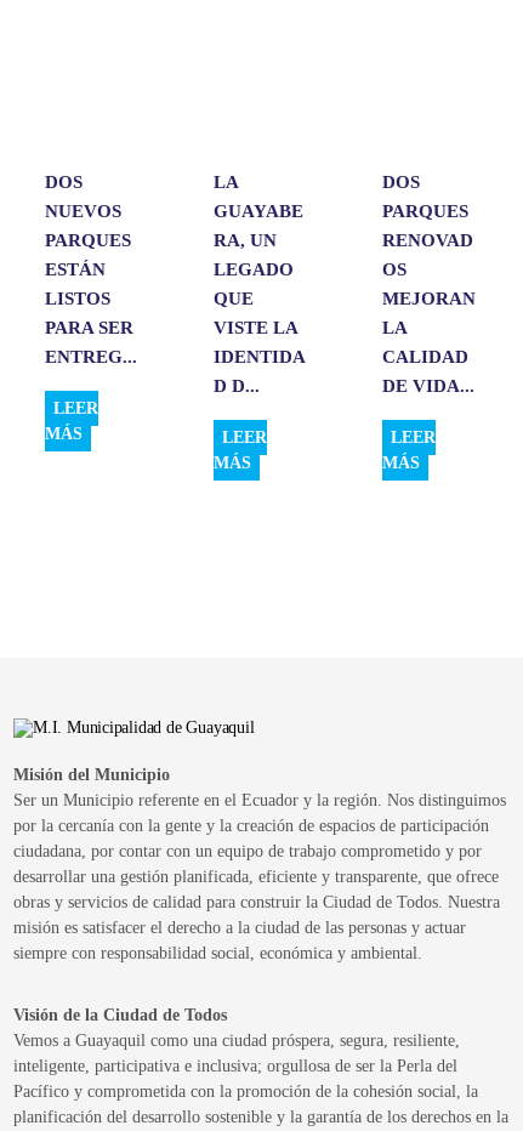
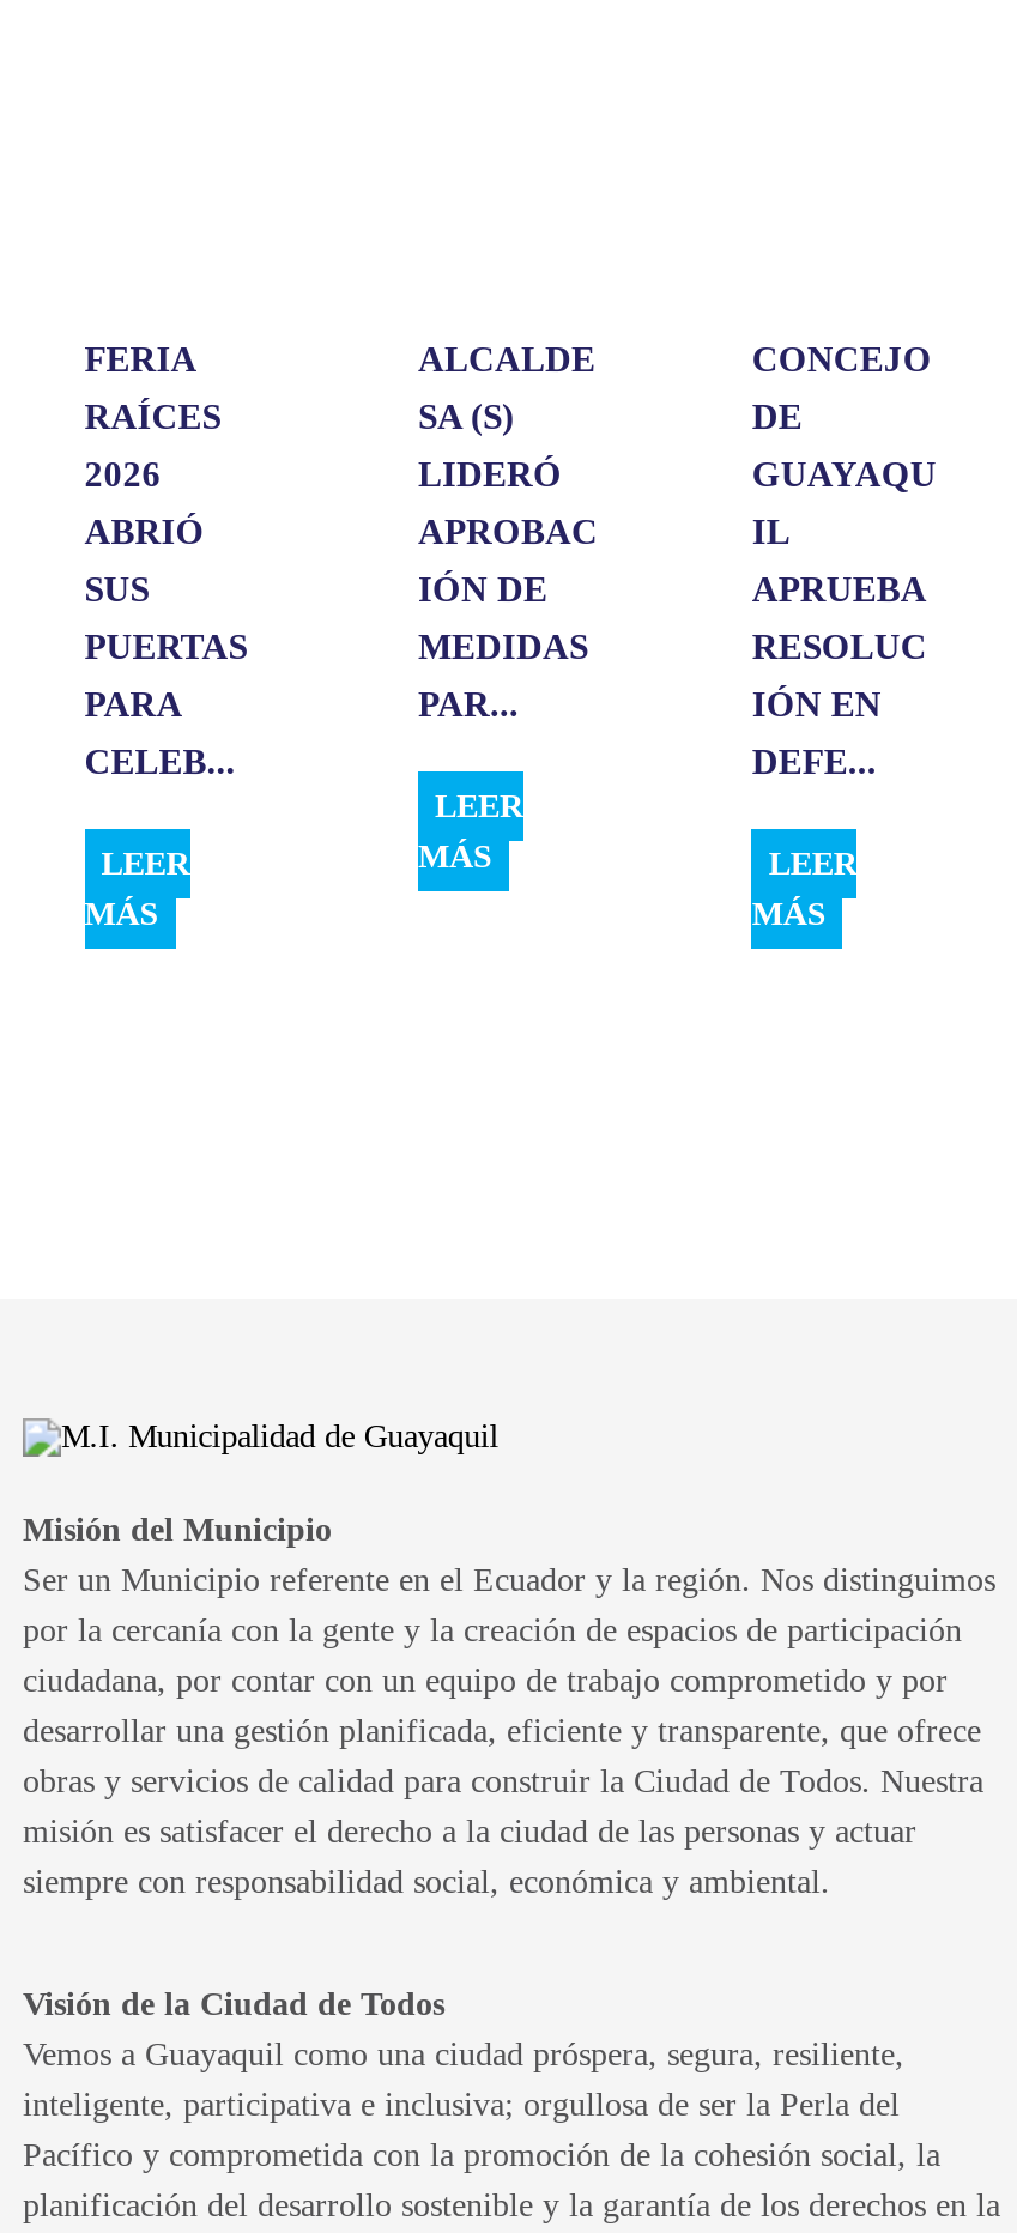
- DOS
- NUEVOS
- PARQUES
- ESTÁN
- LISTOS
- PARA SER
- ENTREG...
+ FERIA
+ RAÍCES
+ 2026
+ ABRIÓ
+ SUS
+ PUERTAS
+ PARA
+ CELEB...

- LA
- GUAYABE
- RA, UN
- LEGADO
- QUE
- VISTE LA
- IDENTIDA
- D D...
+ ALCALDE
+ SA (S)
+ LIDERÓ
+ APROBAC
+ IÓN DE
+ MEDIDAS
+ PAR...

- DOS
+ CONCEJO

- PARQUES
+ DE

- RENOVAD
+ GUAYAQU

- OS
+ IL

- MEJORAN
+ APRUEBA

- LA
+ RESOLUC

- CALIDAD
+ IÓN EN

- DE VIDA...
+ DEFE...

moved down: LEER | MÁS

moved up: LEER | MÁS
